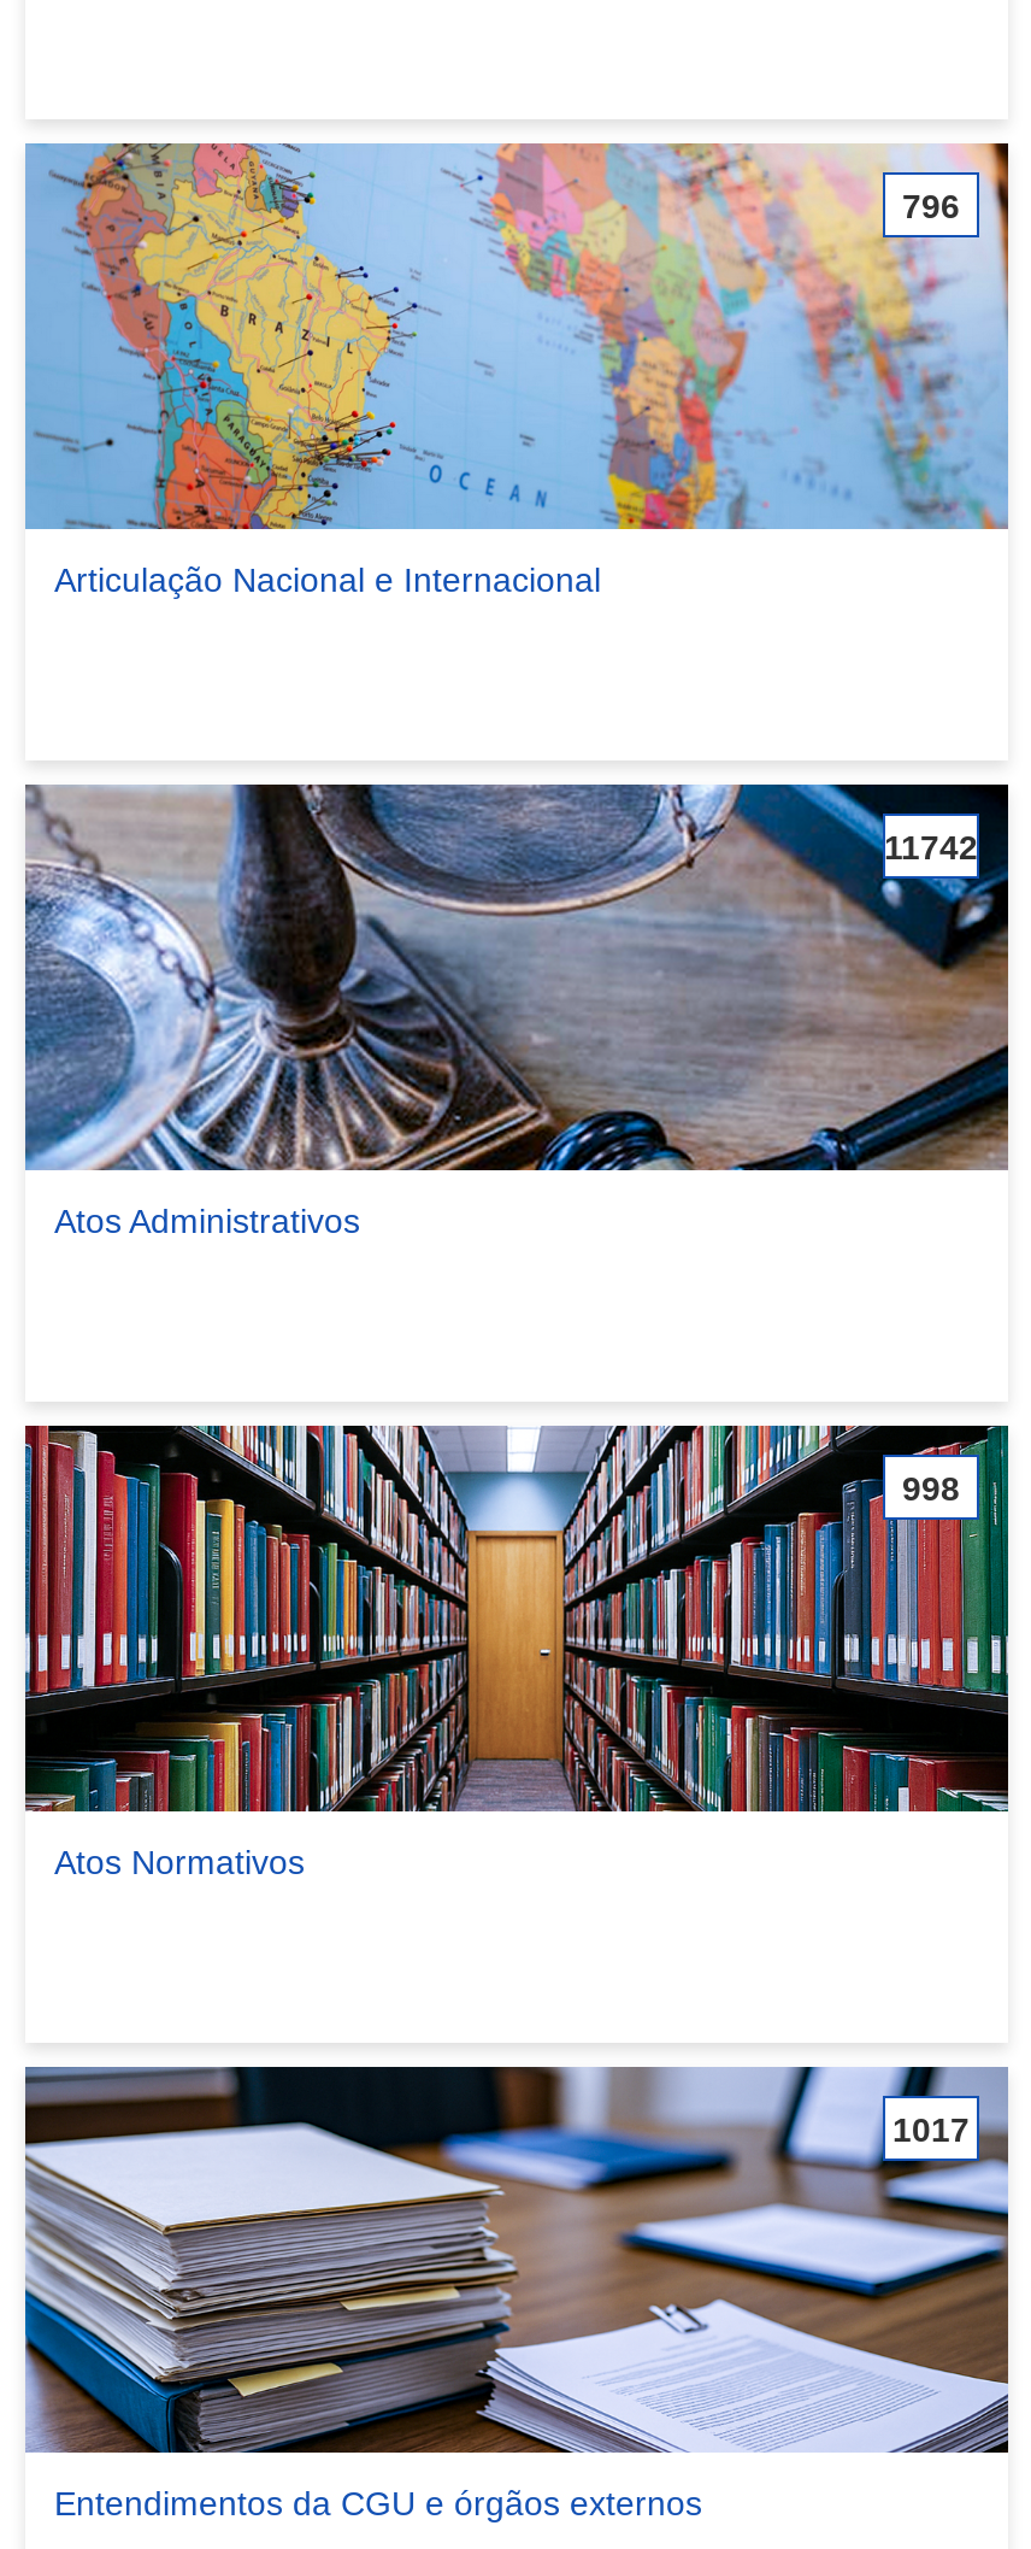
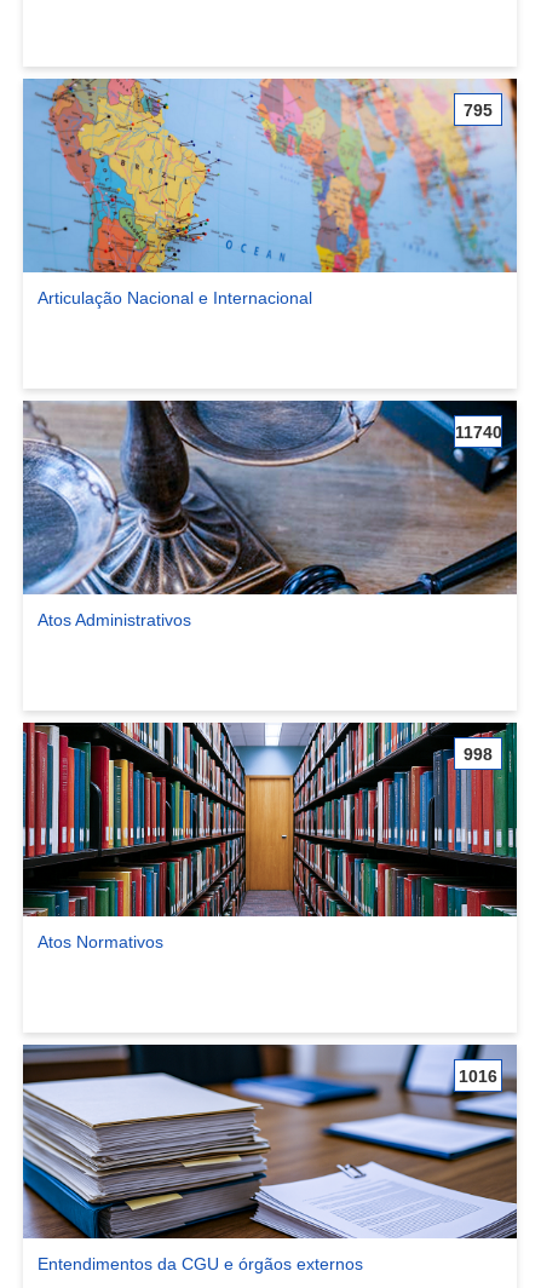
- 796
+ 795

- 11742
+ 11740

- 1017
+ 1016
